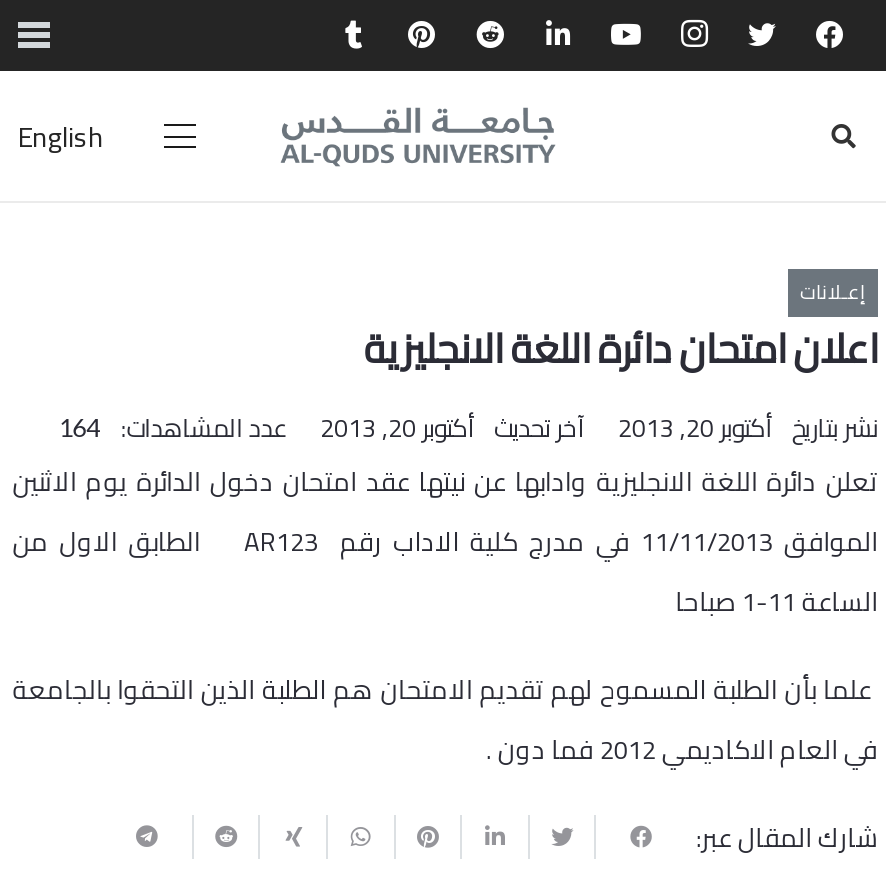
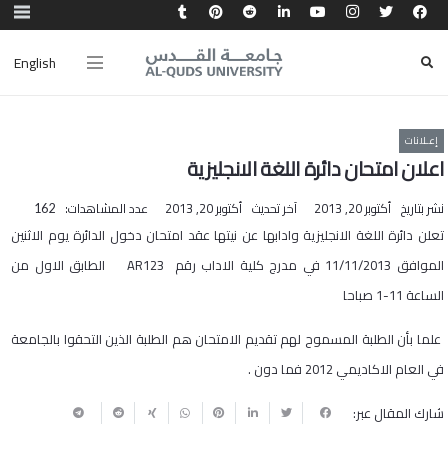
- عدد المشاهدات: 164
+ عدد المشاهدات: 162
